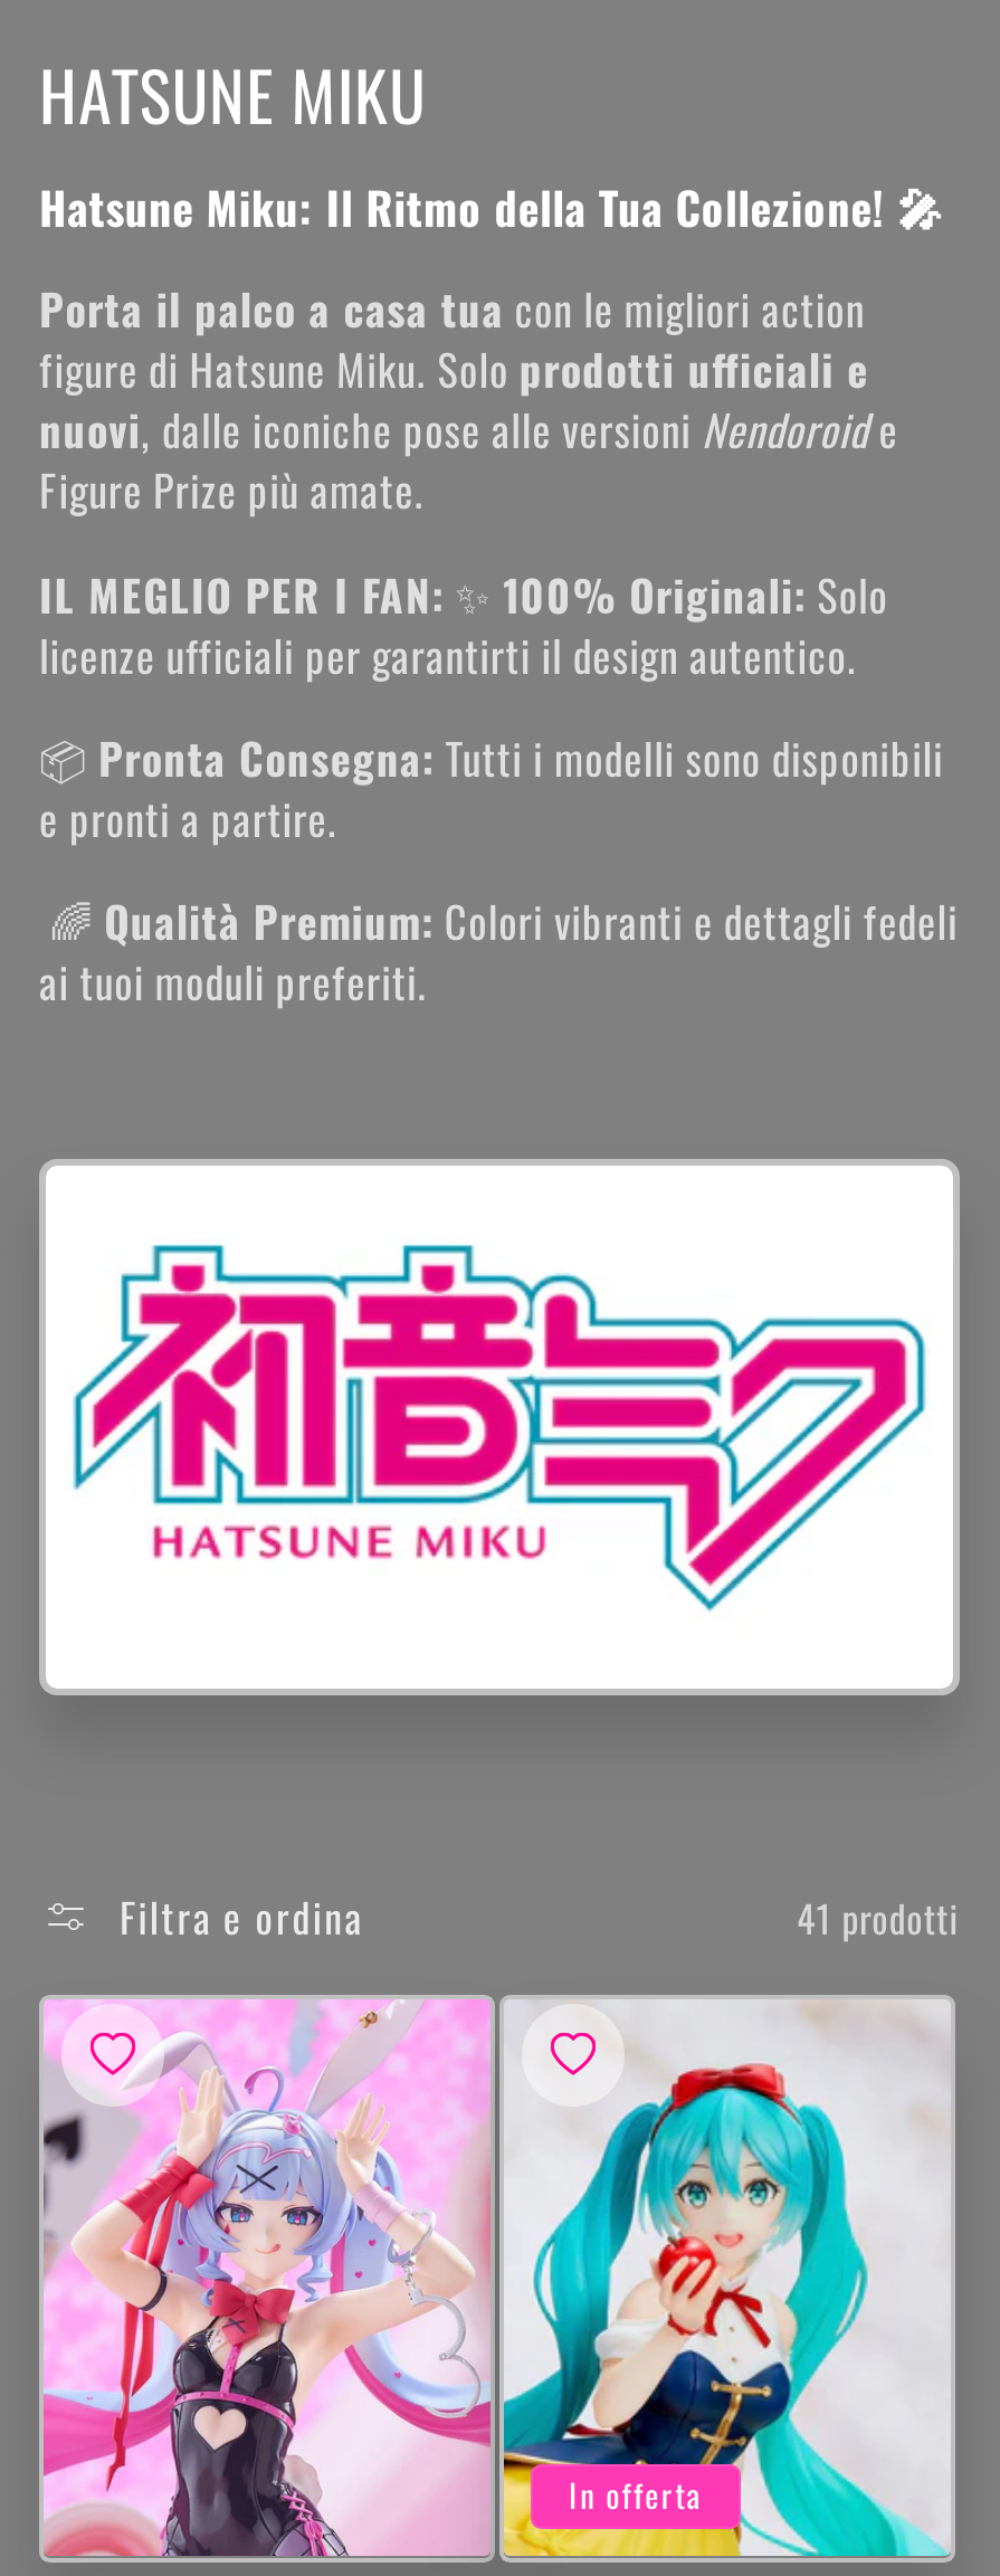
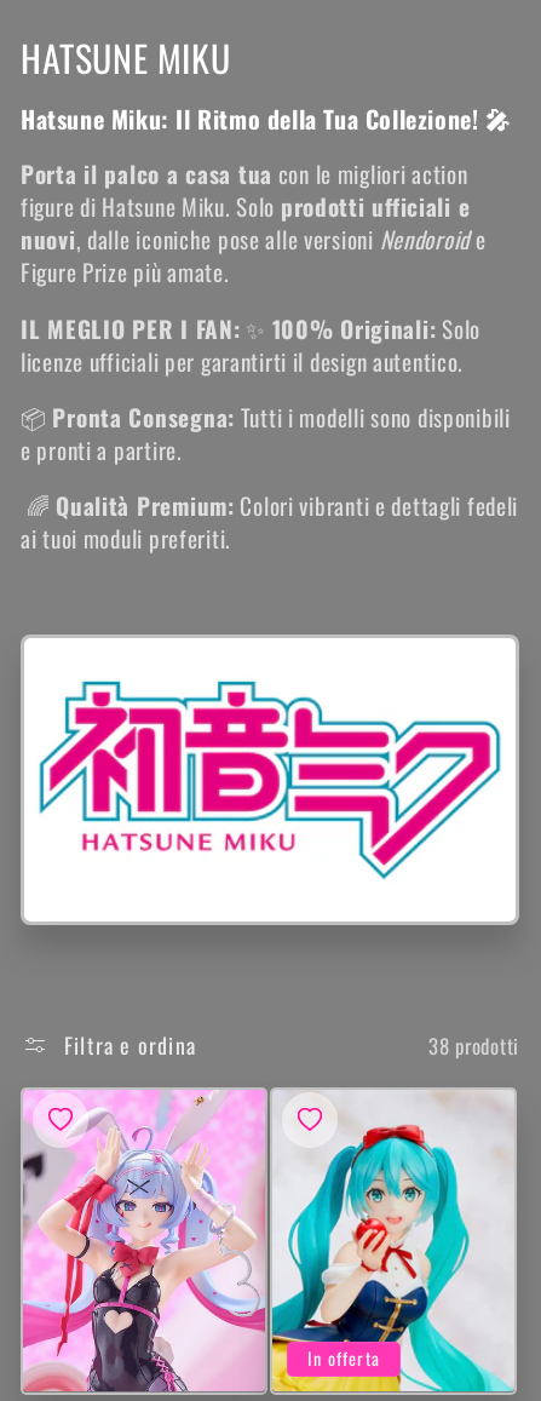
- 41 prodotti
+ 38 prodotti
